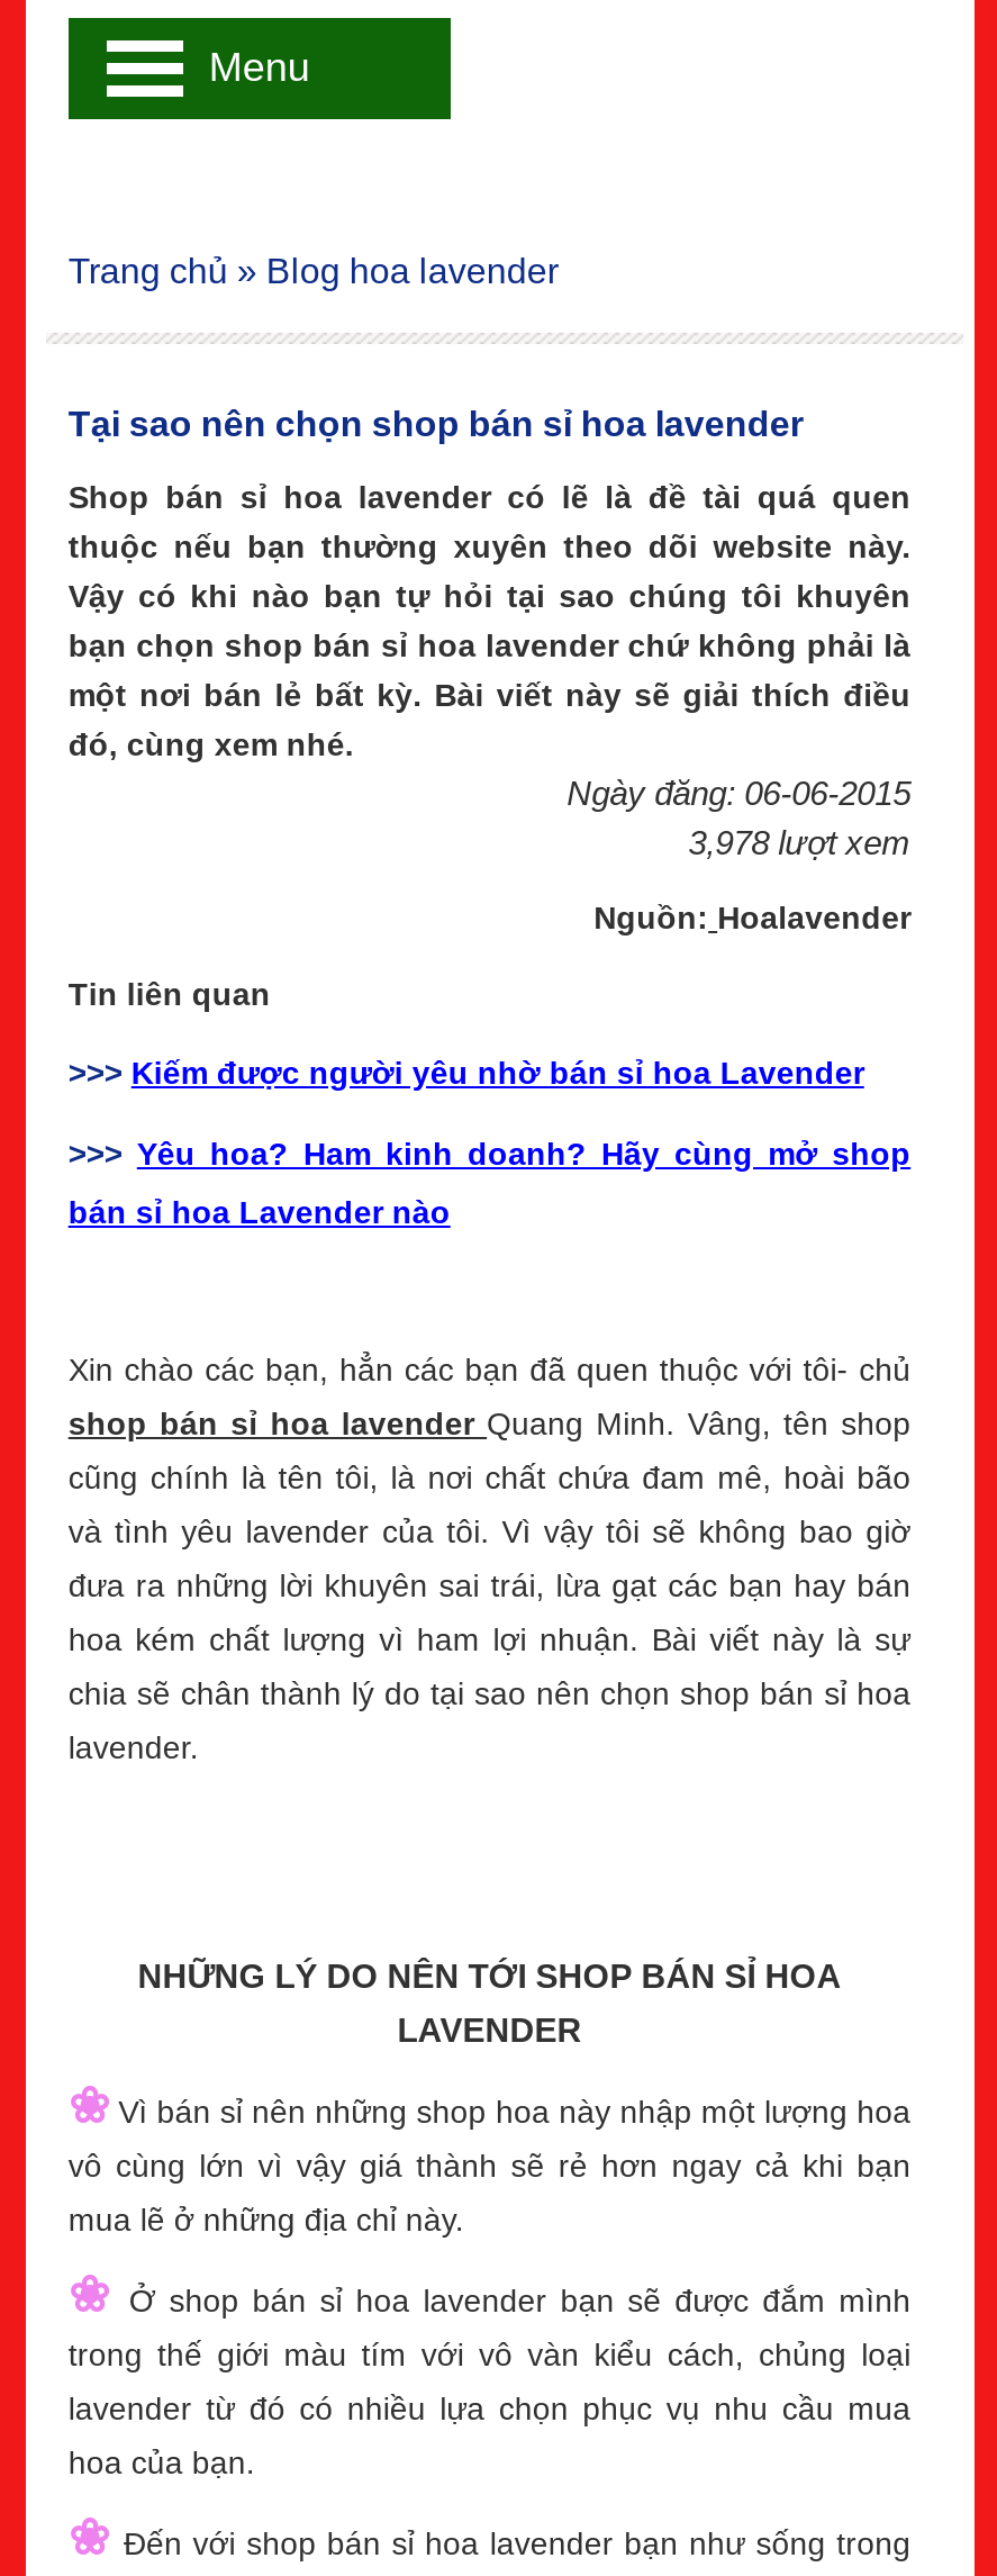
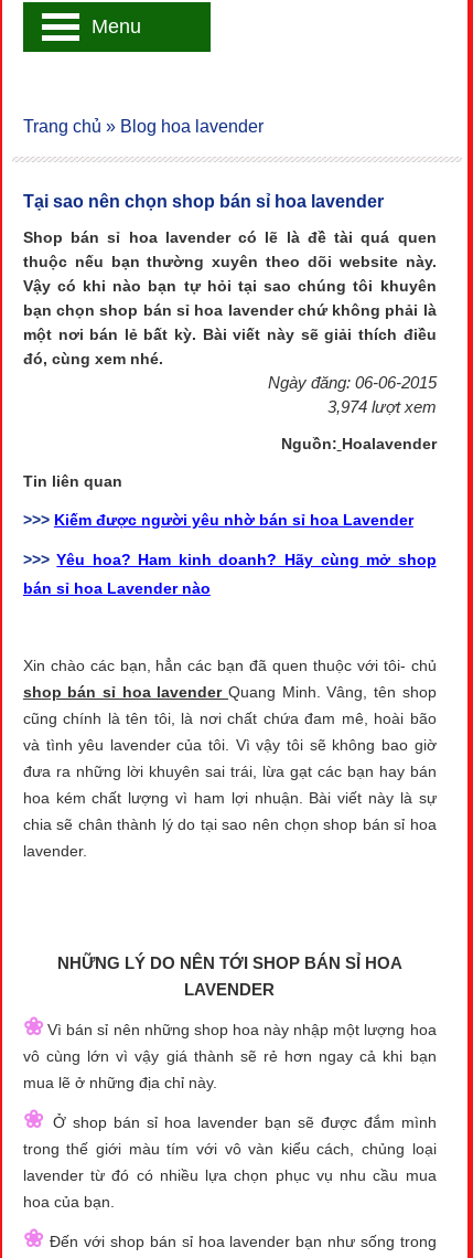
- 3,978 lượt xem
+ 3,974 lượt xem
